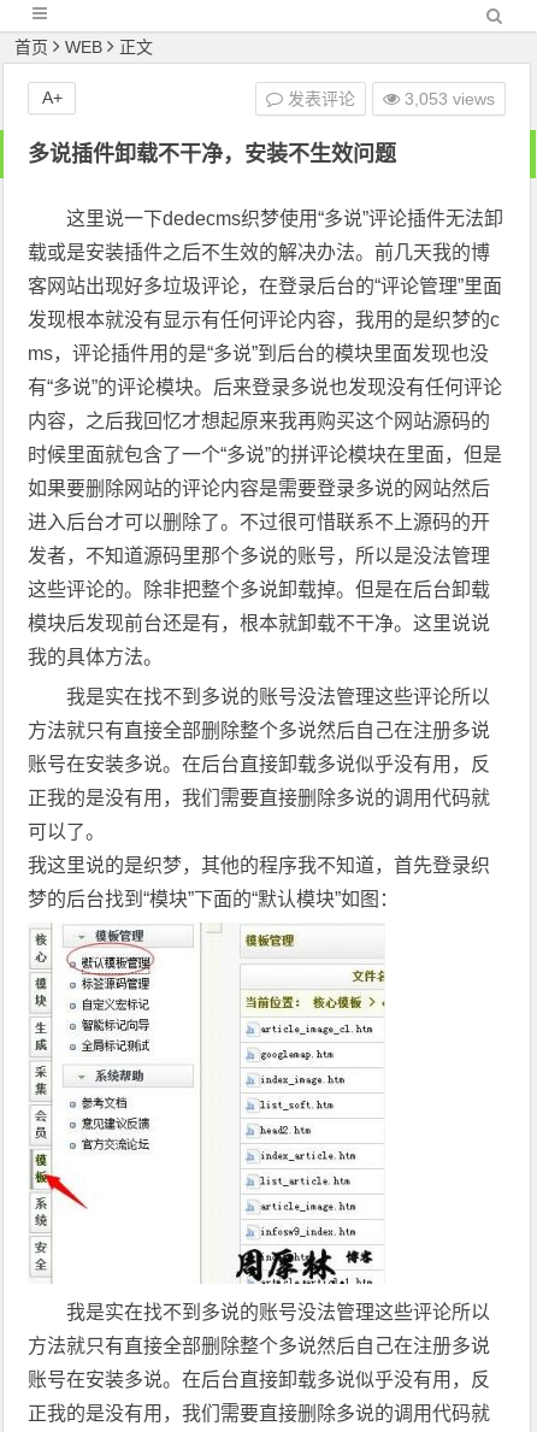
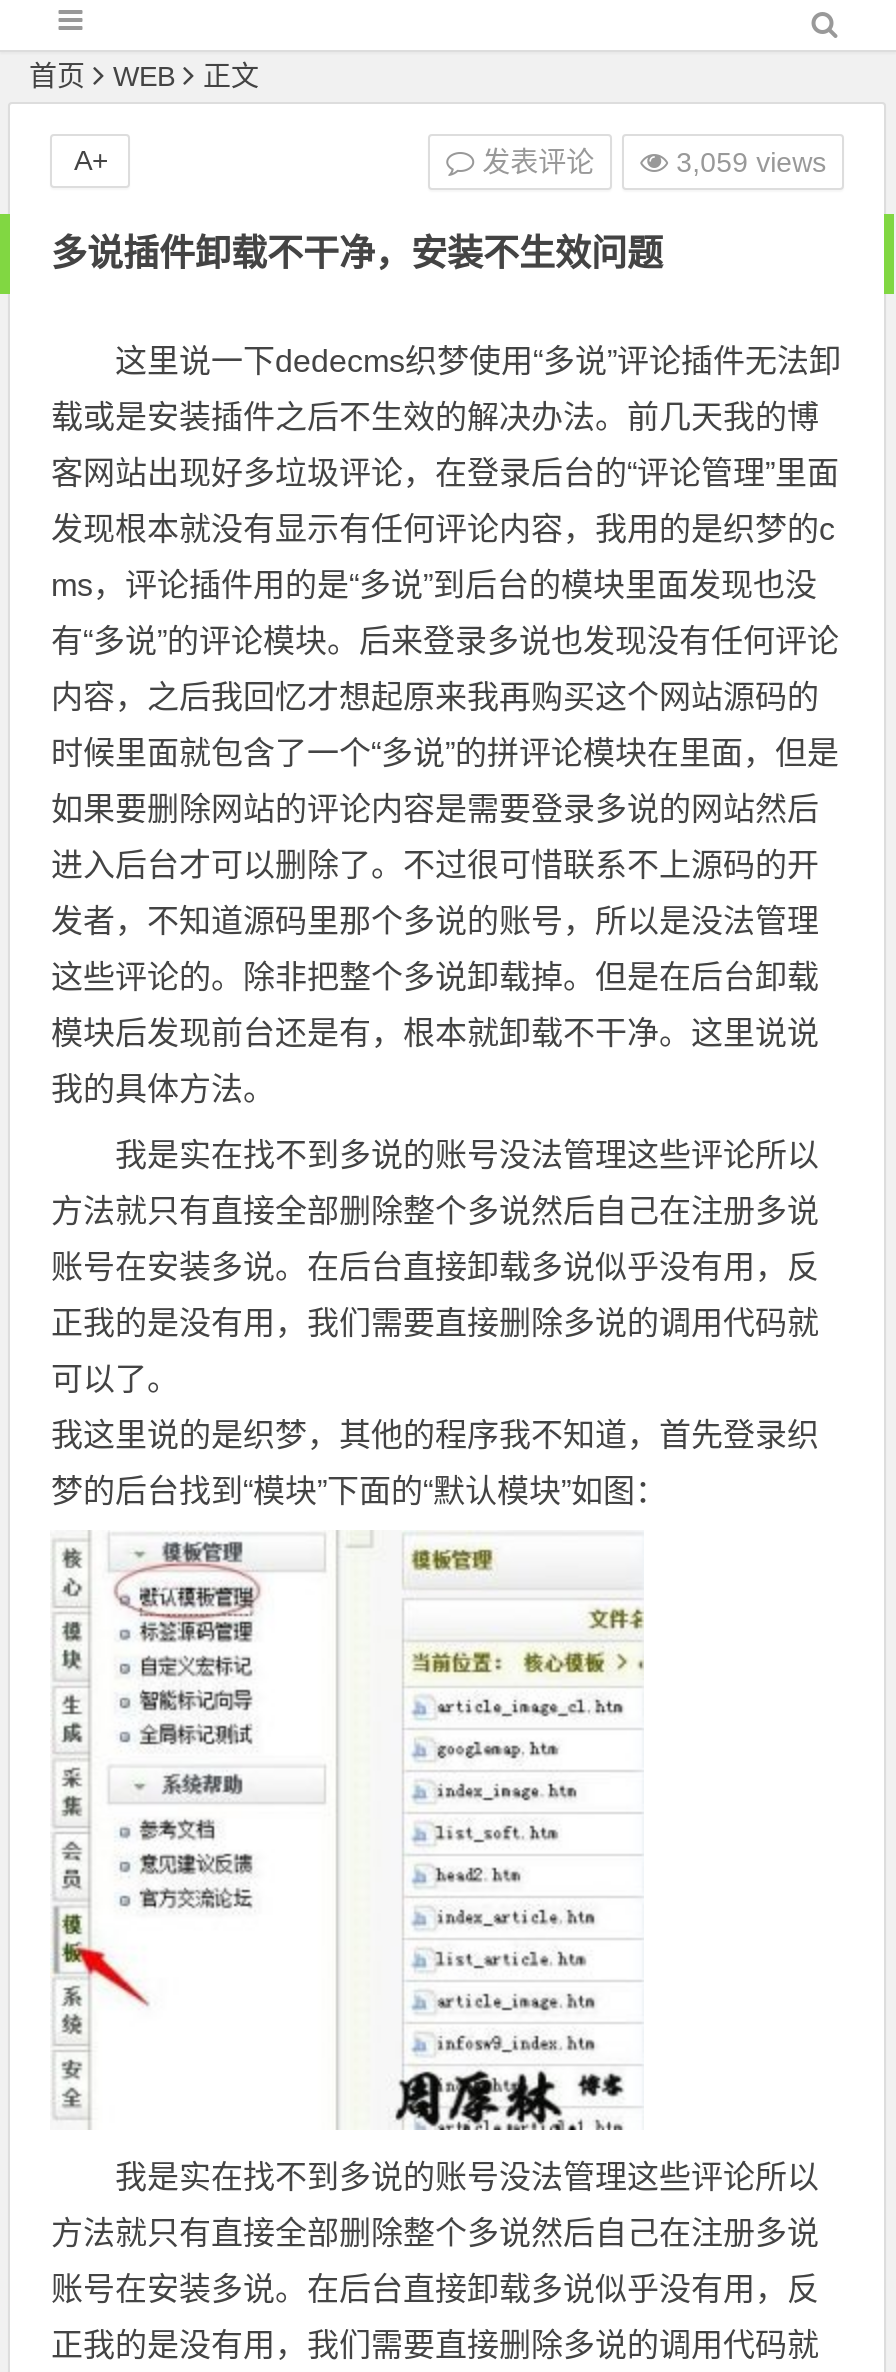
- 3,053 views
+ 3,059 views
